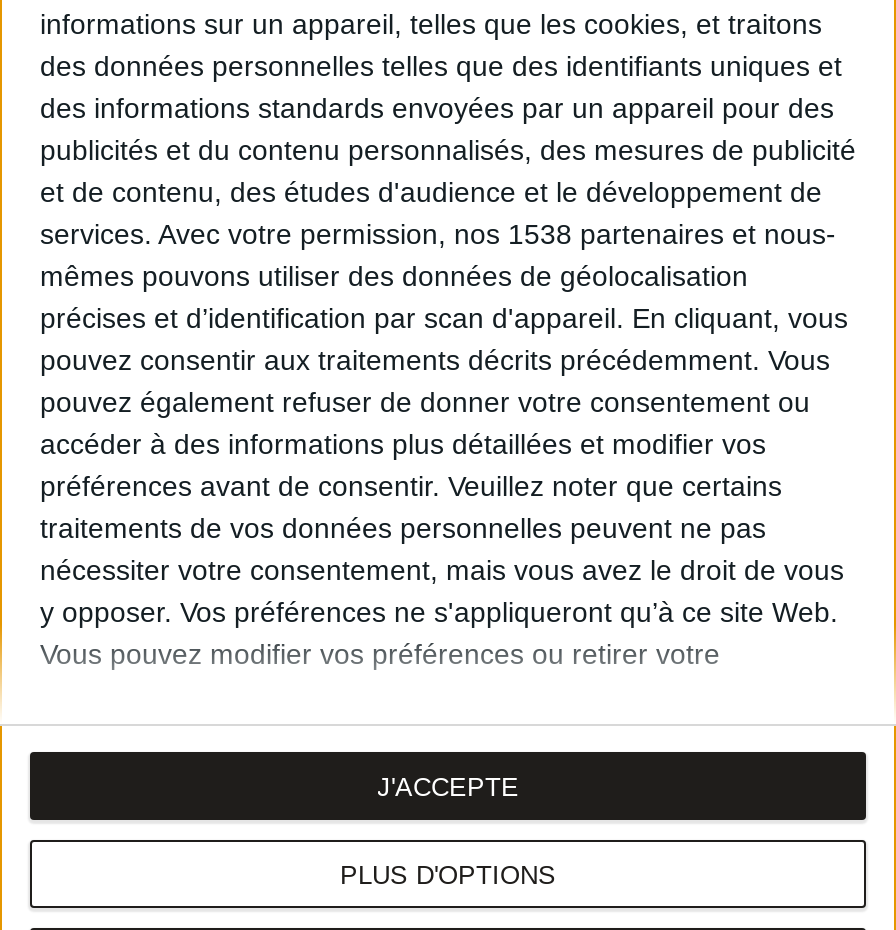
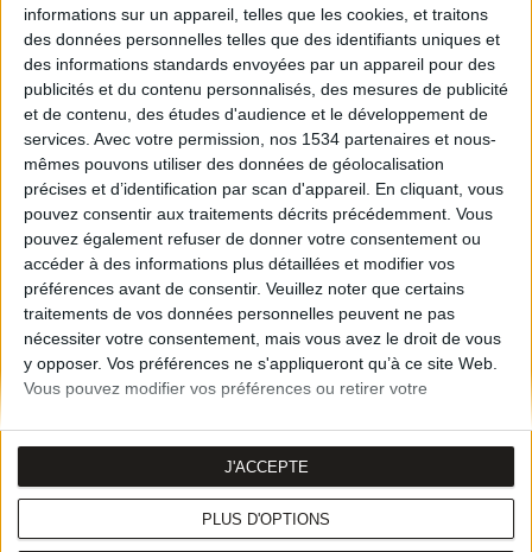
- services. Avec votre permission, nos 1538 partenaires et nous-
+ services. Avec votre permission, nos 1534 partenaires et nous-
